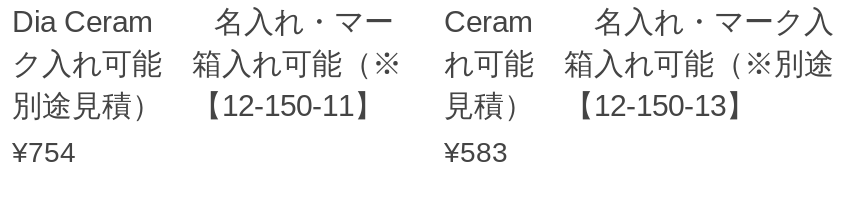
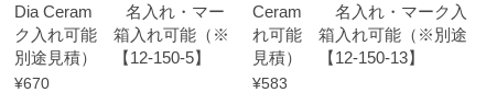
- 別途見積） 【12-150-11】
+ 別途見積） 【12-150-5】

- ¥754
+ ¥670
